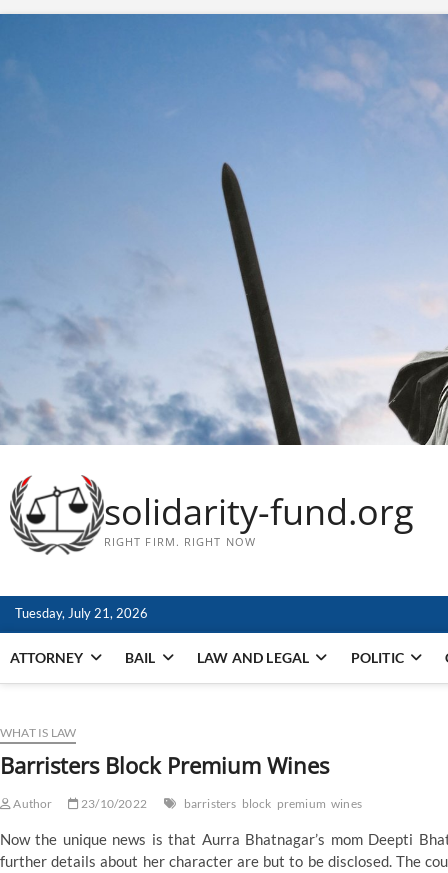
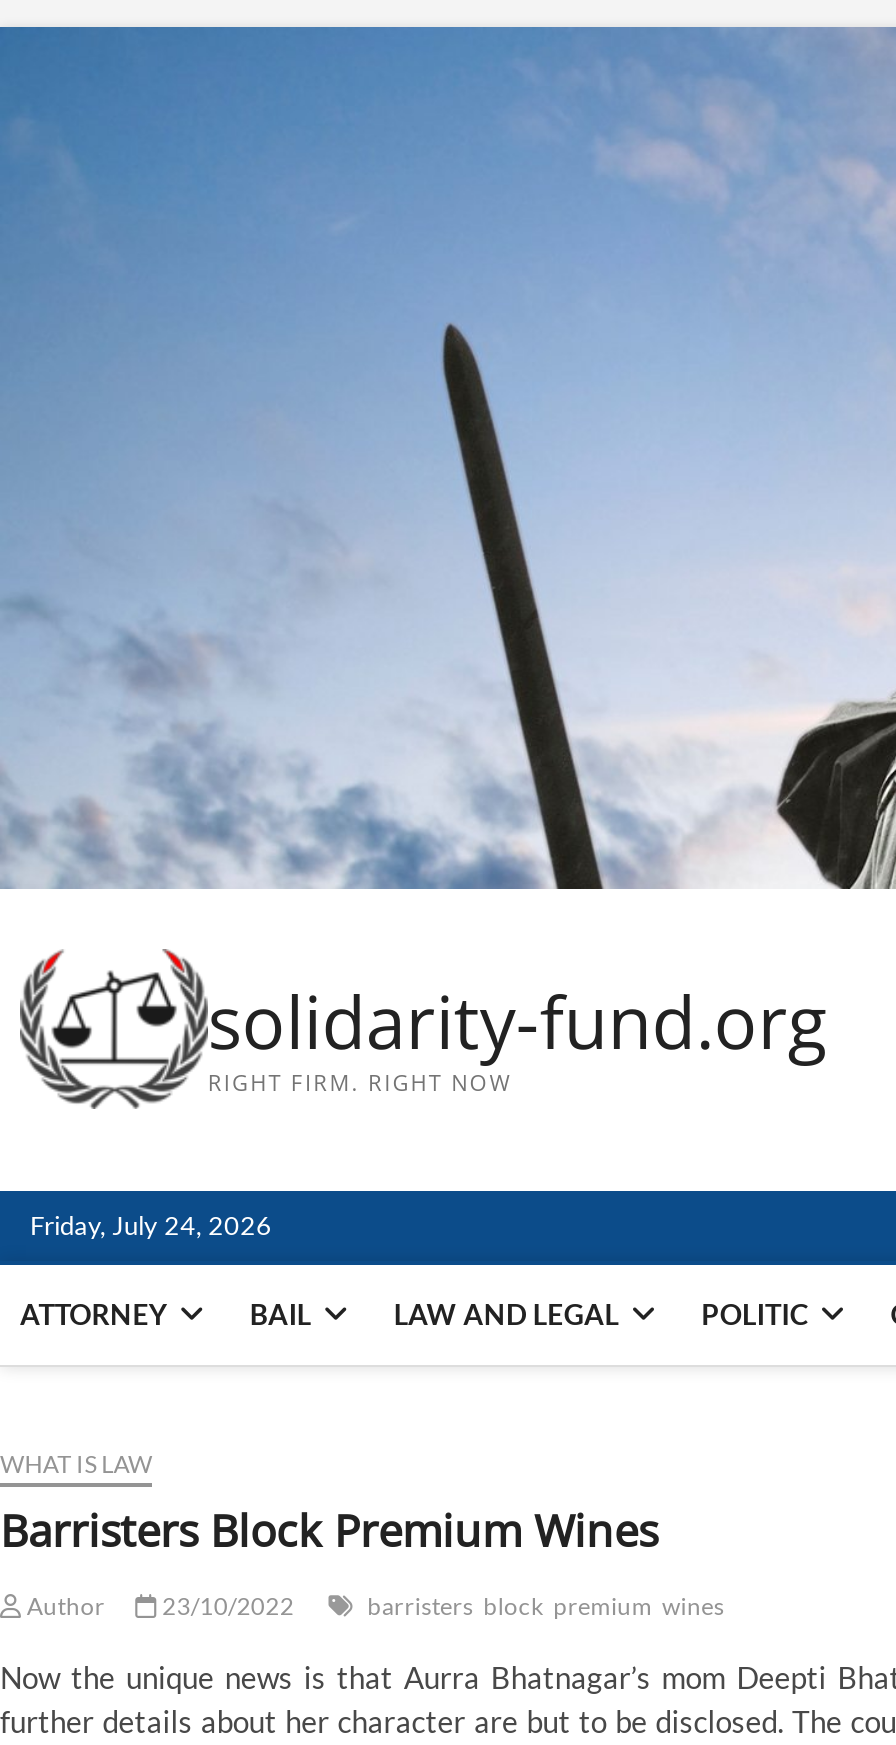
- Tuesday, July 21, 2026
+ Friday, July 24, 2026
